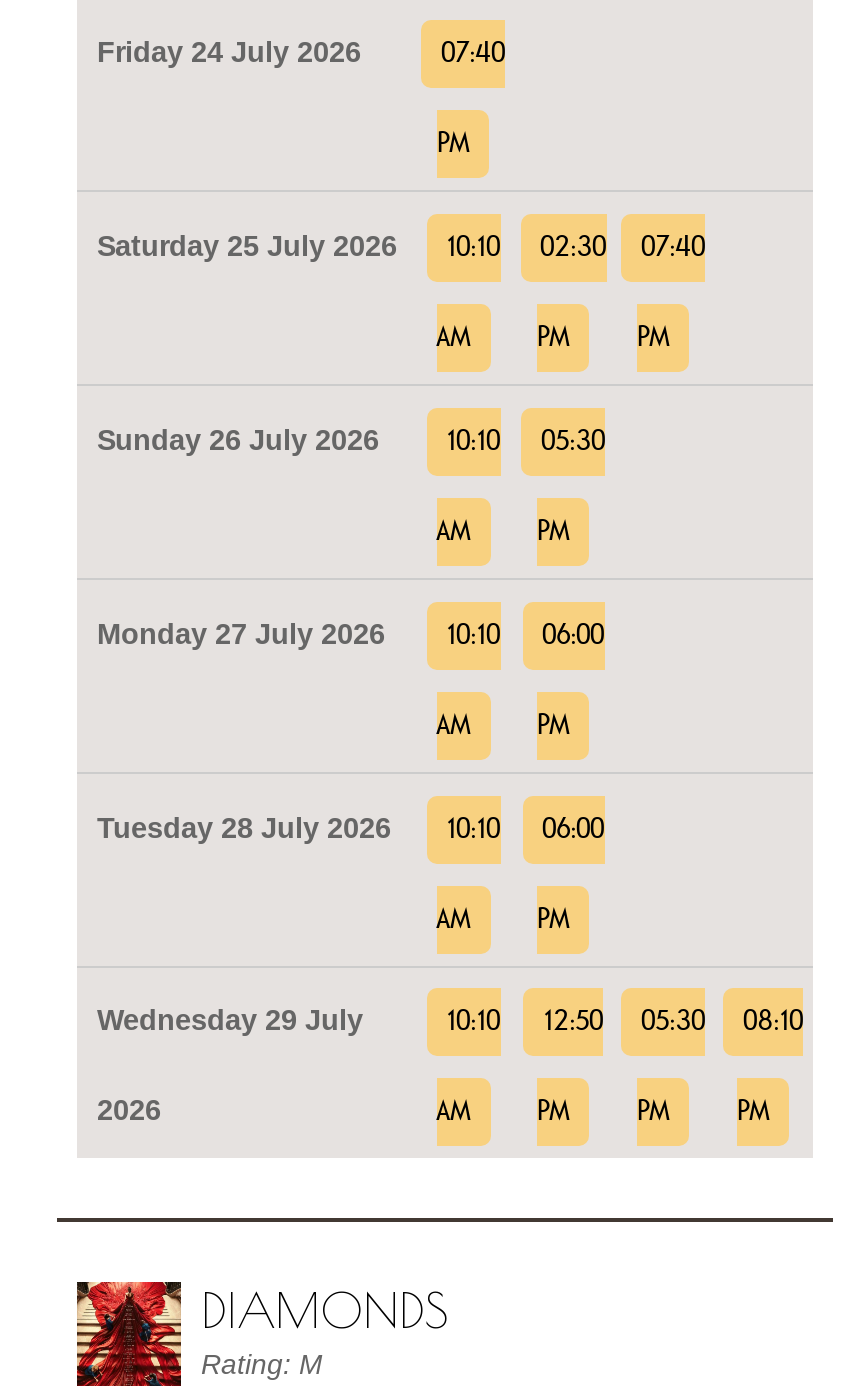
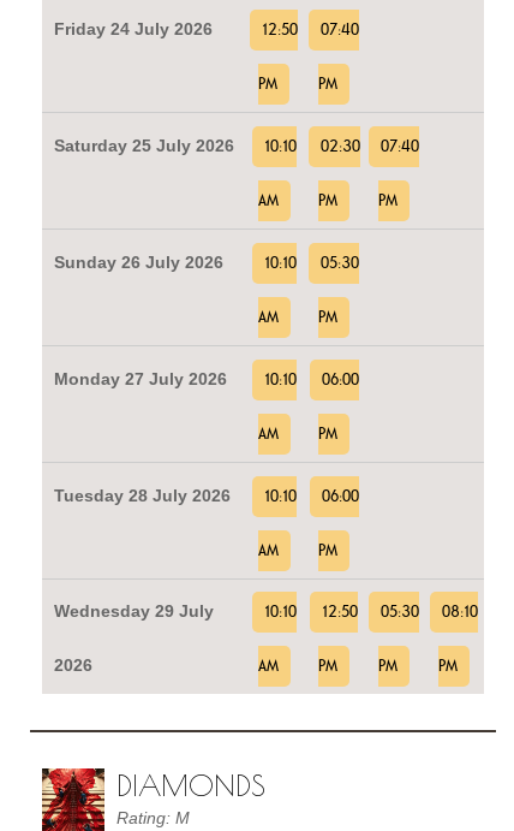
+ 12:50
+ PM
